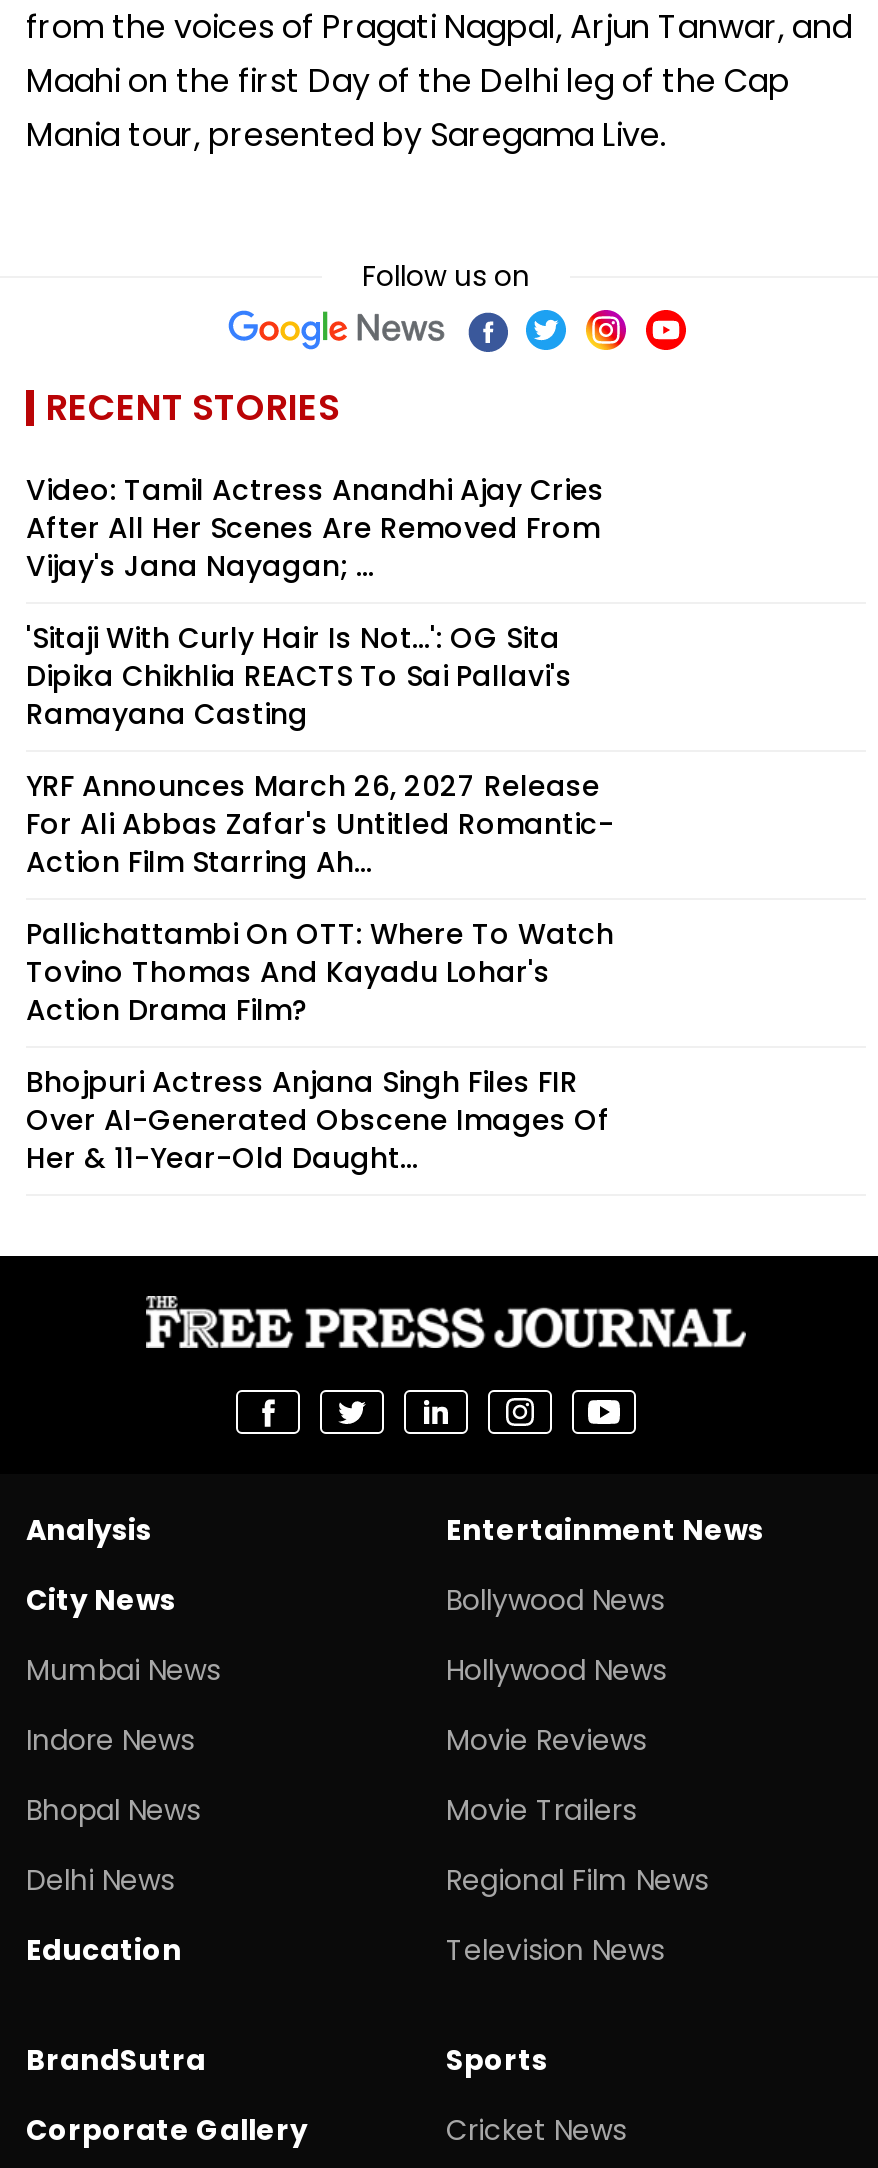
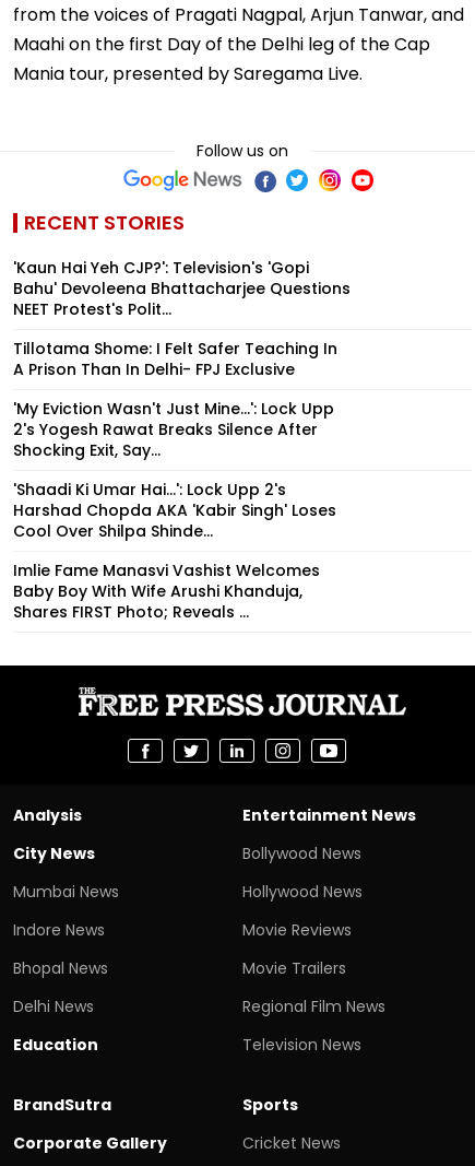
- Video: Tamil Actress Anandhi Ajay Cries
- After All Her Scenes Are Removed From
- Vijay's Jana Nayagan; ...
+ 'Kaun Hai Yeh CJP?': Television's 'Gopi
+ Bahu' Devoleena Bhattacharjee Questions
+ NEET Protest's Polit...

- 'Sitaji With Curly Hair Is Not...': OG Sita
- Dipika Chikhlia REACTS To Sai Pallavi's
- Ramayana Casting
+ Tillotama Shome: I Felt Safer Teaching In
+ A Prison Than In Delhi- FPJ Exclusive

- YRF Announces March 26, 2027 Release
- For Ali Abbas Zafar's Untitled Romantic-
- Action Film Starring Ah...
+ 'My Eviction Wasn't Just Mine...': Lock Upp
+ 2's Yogesh Rawat Breaks Silence After
+ Shocking Exit, Say...

- Pallichattambi On OTT: Where To Watch
- Tovino Thomas And Kayadu Lohar's
- Action Drama Film?
+ 'Shaadi Ki Umar Hai...': Lock Upp 2's
+ Harshad Chopda AKA 'Kabir Singh' Loses
+ Cool Over Shilpa Shinde...

- Bhojpuri Actress Anjana Singh Files FIR
- Over AI-Generated Obscene Images Of
- Her & 11-Year-Old Daught...
+ Imlie Fame Manasvi Vashist Welcomes
+ Baby Boy With Wife Arushi Khanduja,
+ Shares FIRST Photo; Reveals ...
